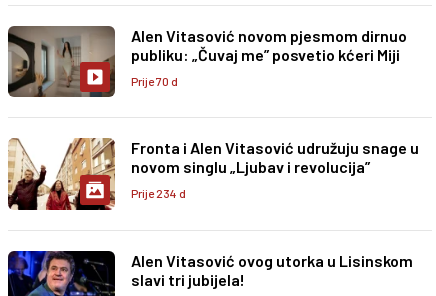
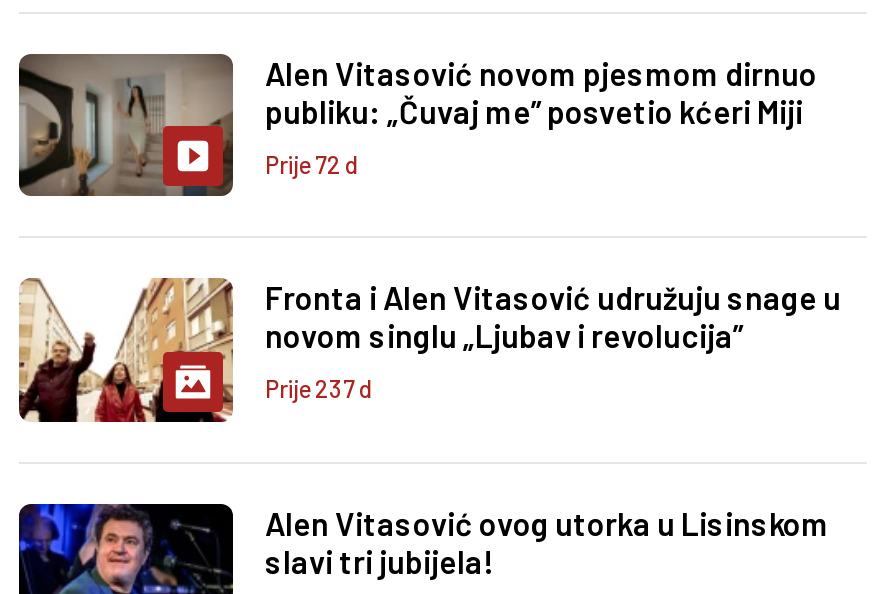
- Prije 70 d
+ Prije 72 d

- Prije 234 d
+ Prije 237 d
